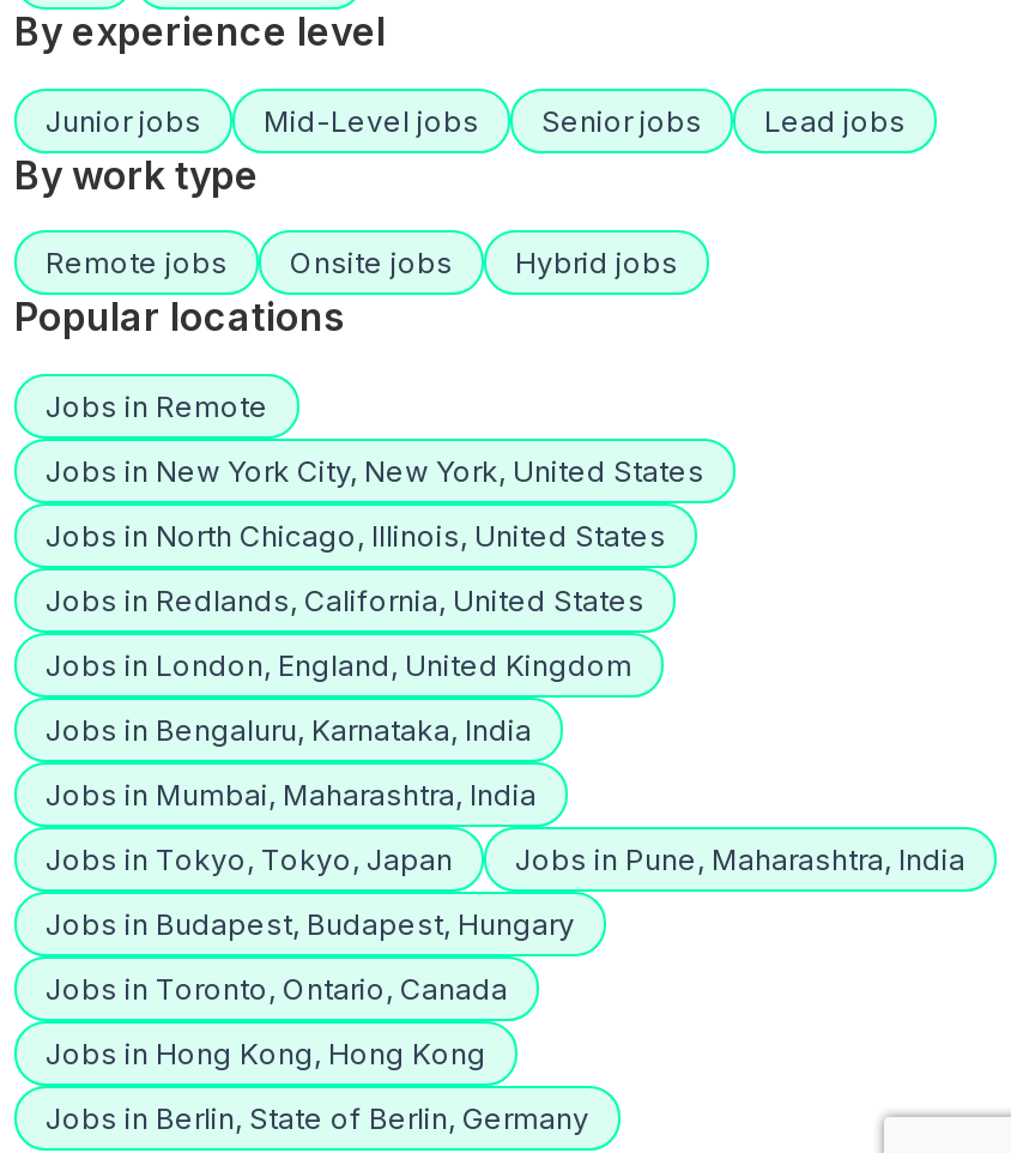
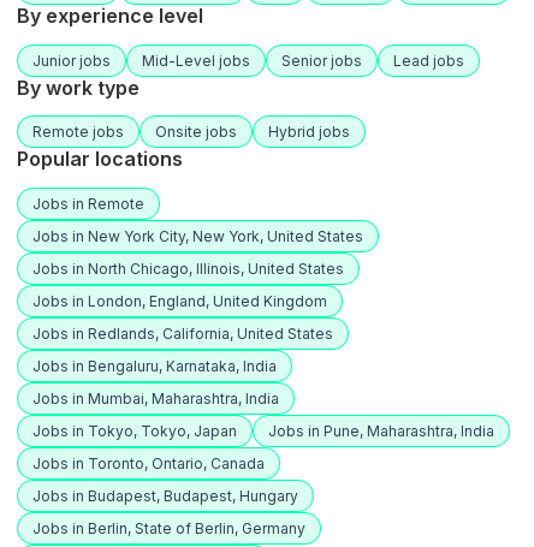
moved down: Jobs in Redlands, California, United States

moved down: Jobs in Budapest, Budapest, Hungary

- Jobs in Hong Kong, Hong Kong
